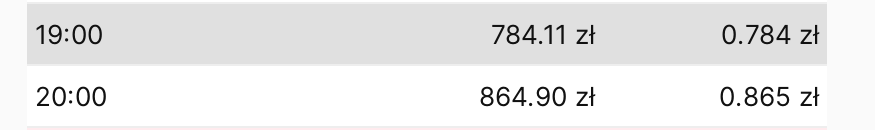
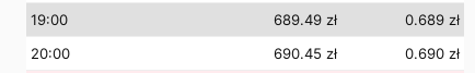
- 784.11 zł
+ 689.49 zł

- 0.784 zł
+ 0.689 zł

- 864.90 zł
+ 690.45 zł

- 0.865 zł
+ 0.690 zł
